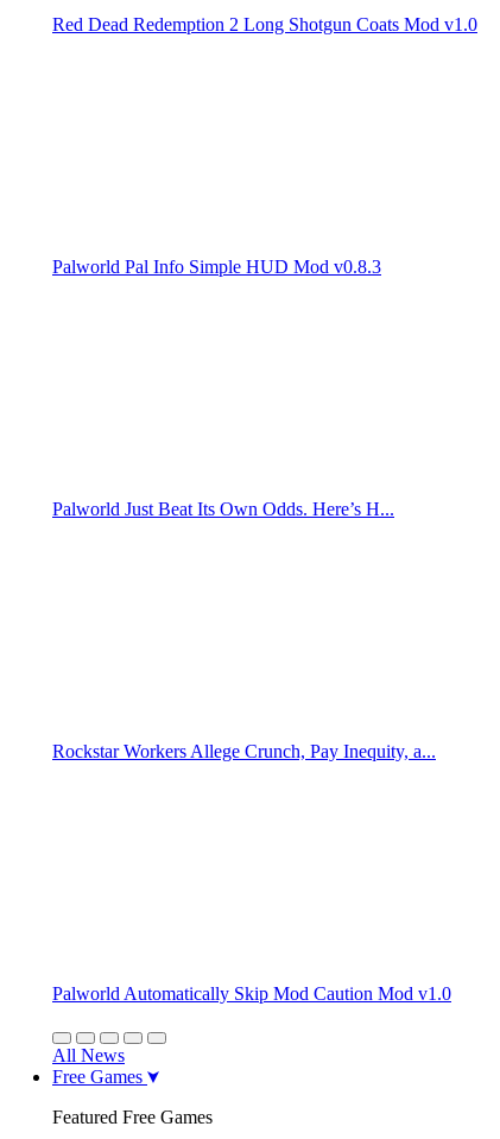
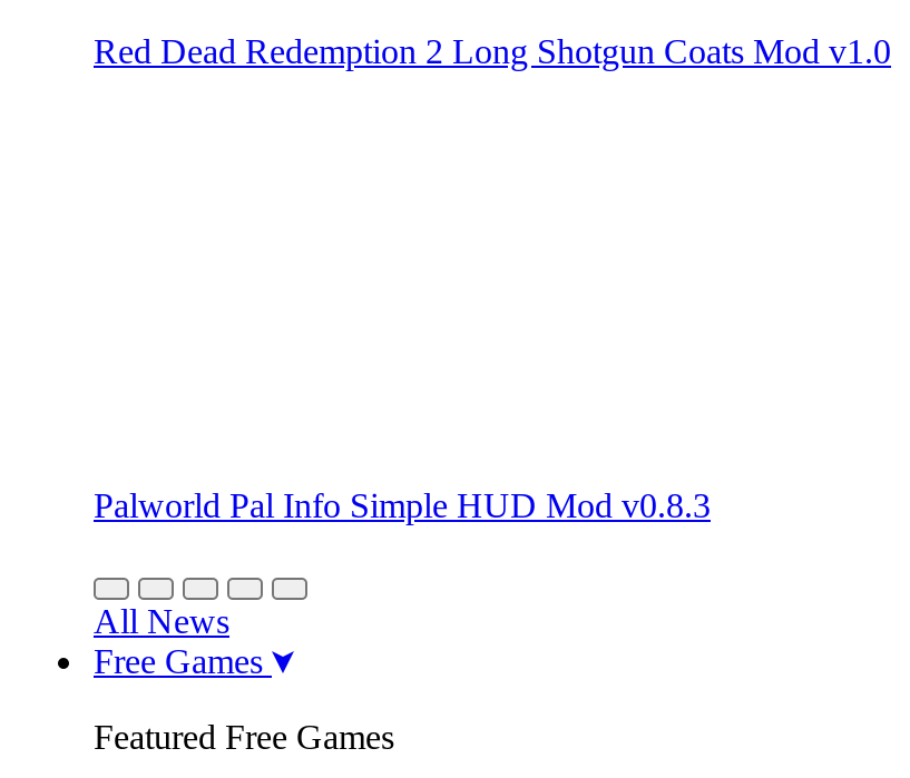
- Palworld Just Beat Its Own Odds. Here’s H...

- Rockstar Workers Allege Crunch, Pay Inequity, a...

- Palworld Automatically Skip Mod Caution Mod v1.0
